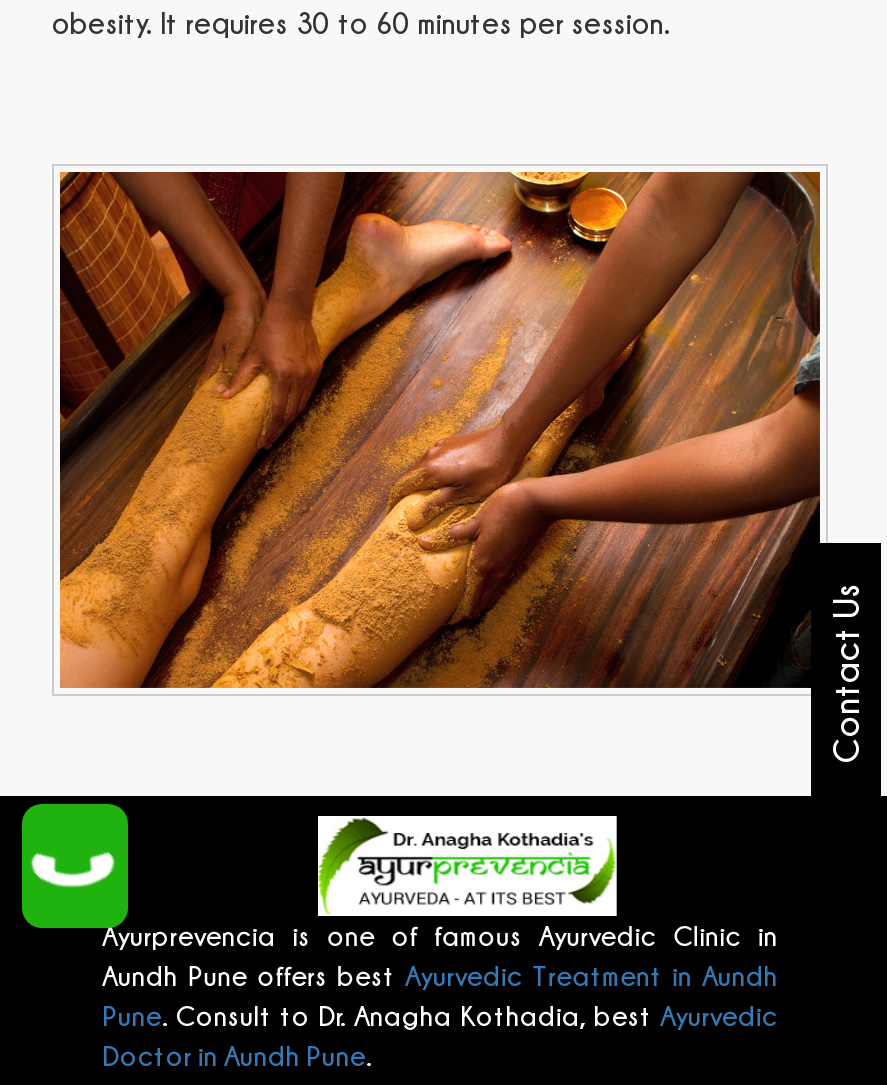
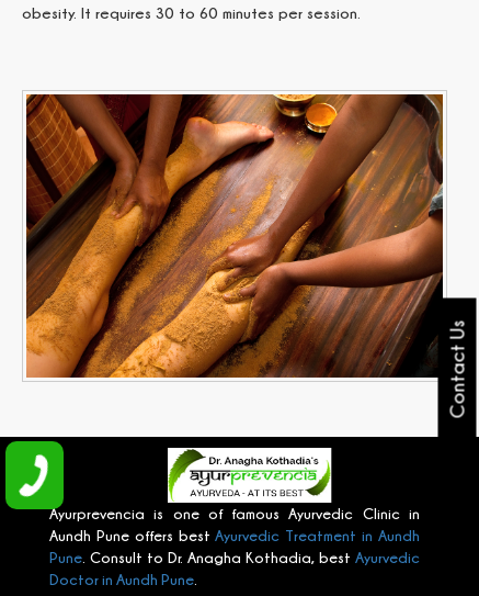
- [image]
+ [image]
